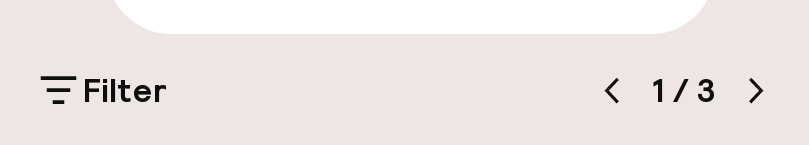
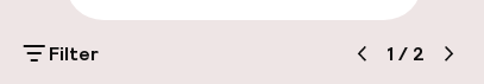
- 1 / 3
+ 1 / 2
